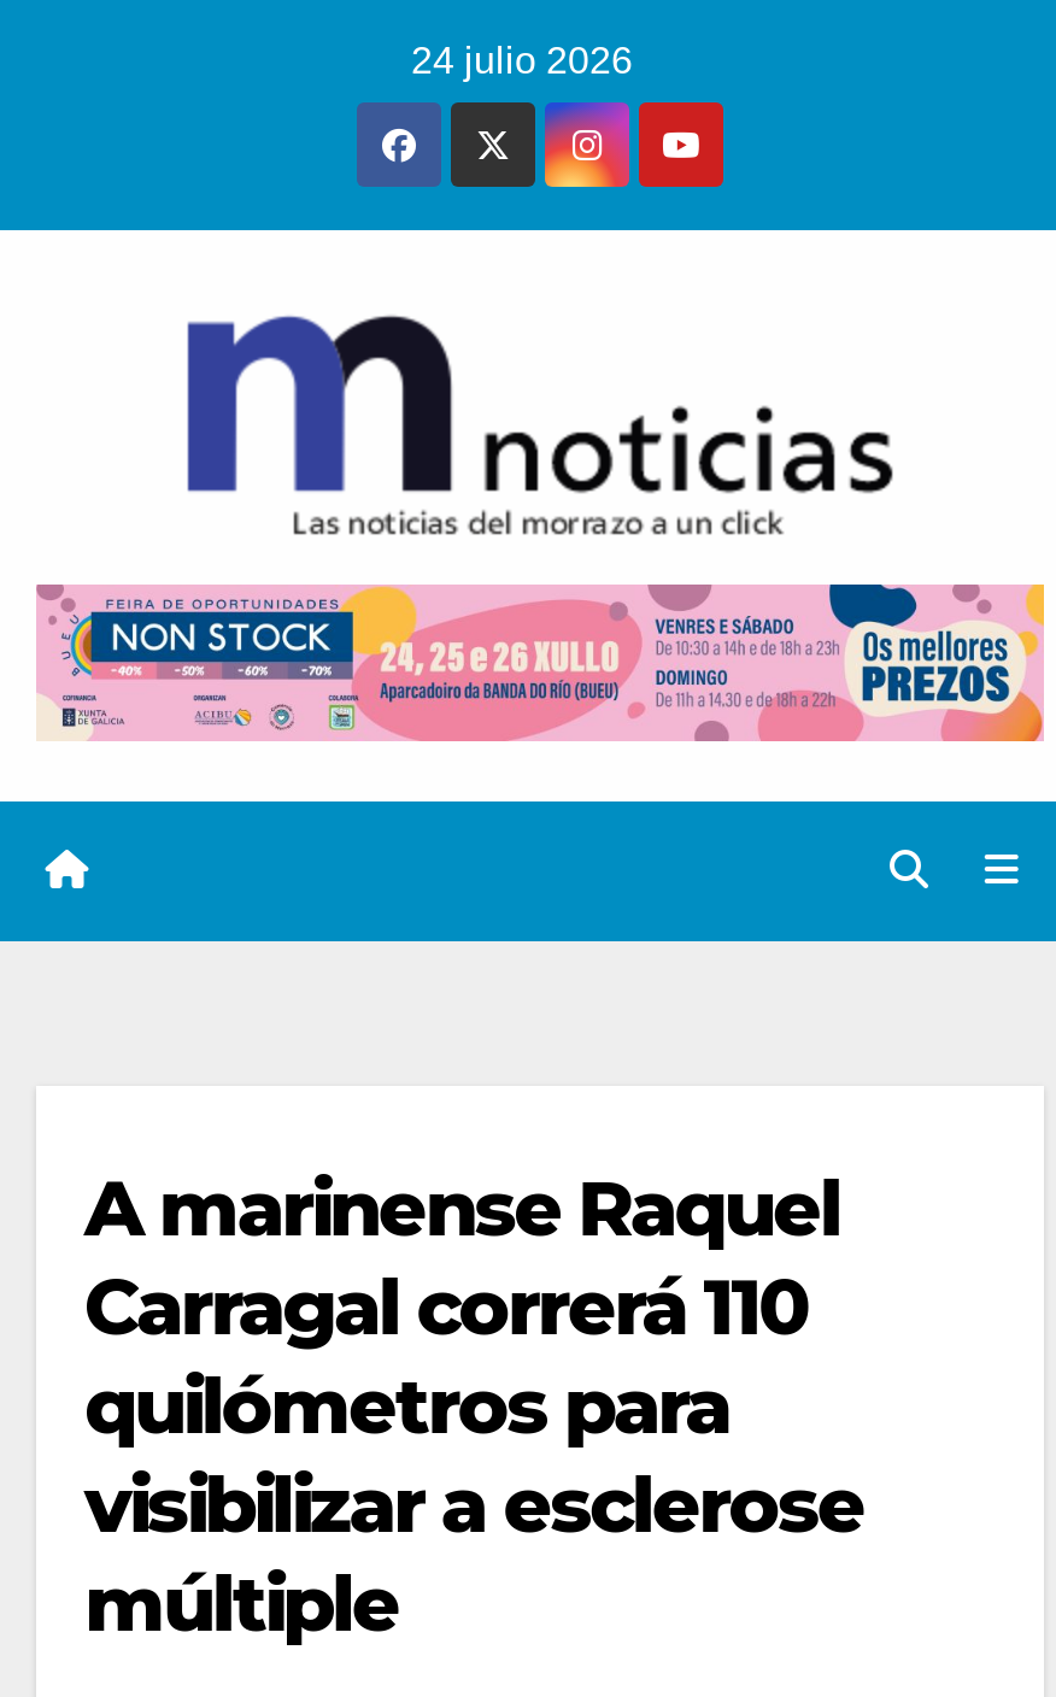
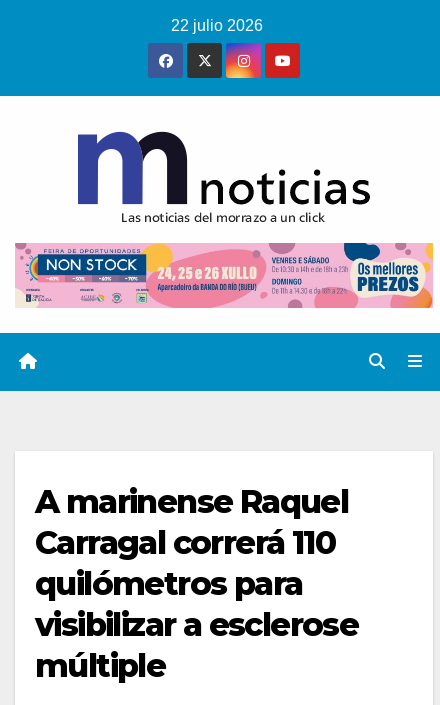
- 24 julio 2026
+ 22 julio 2026
